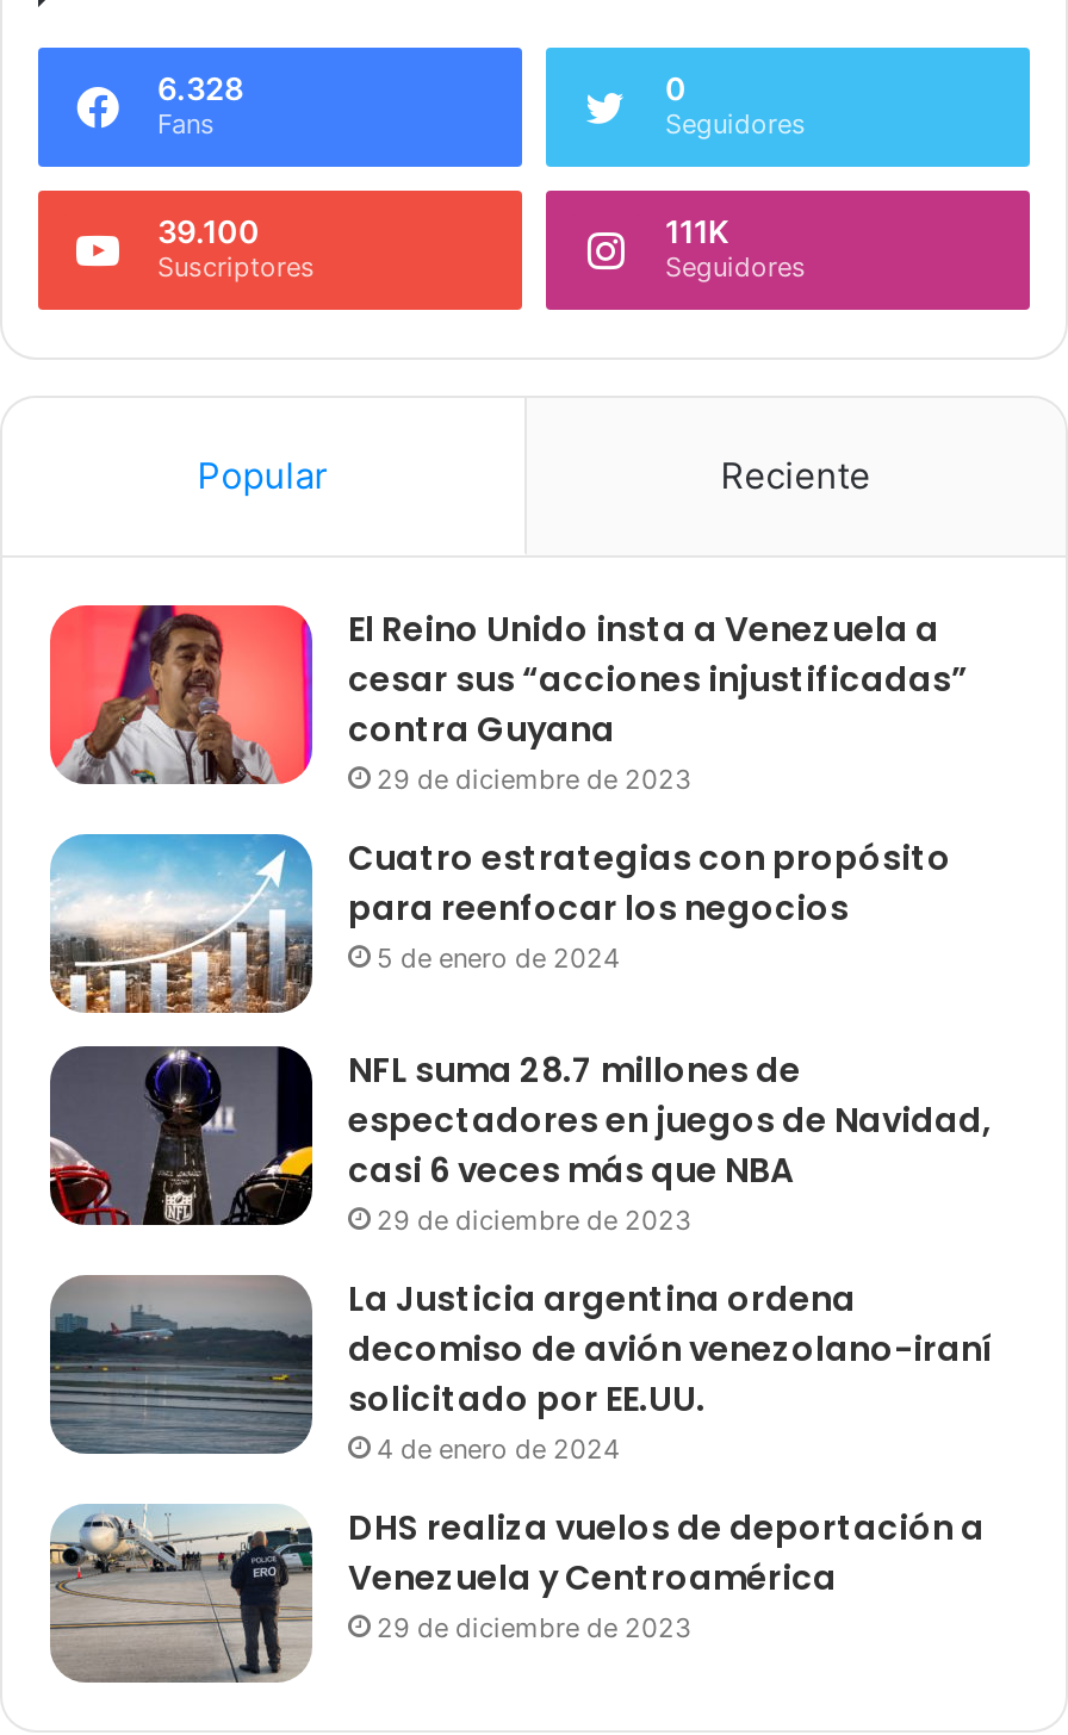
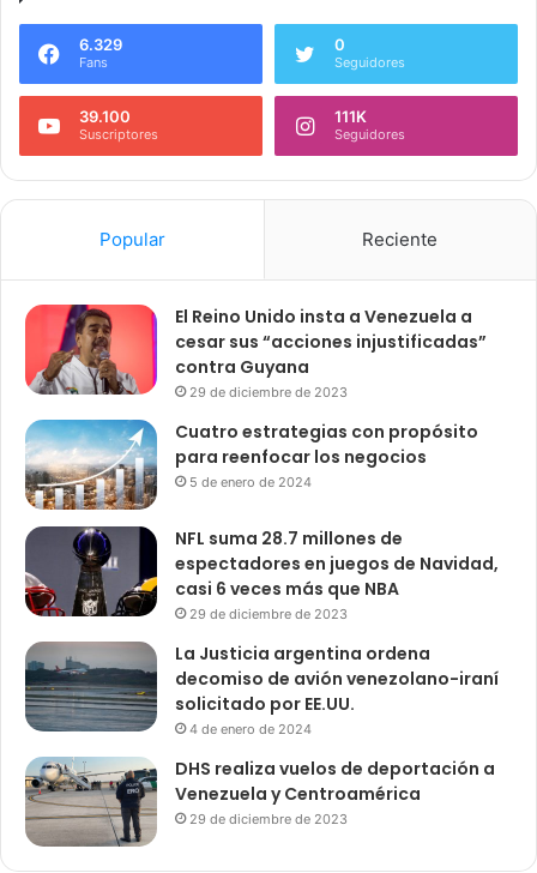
- 6.328
+ 6.329
